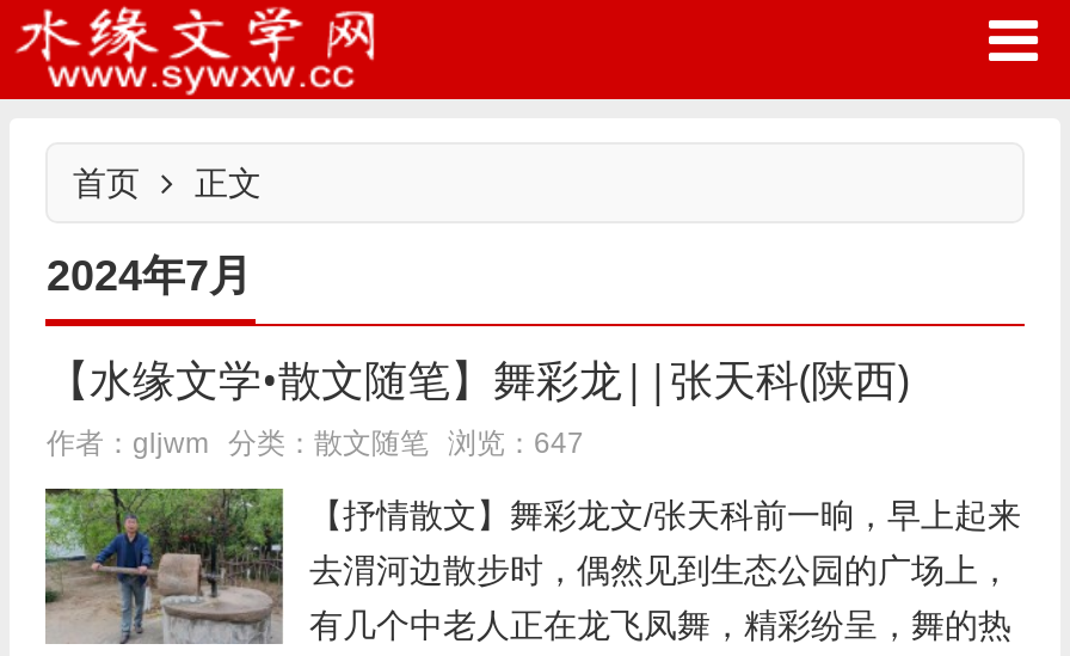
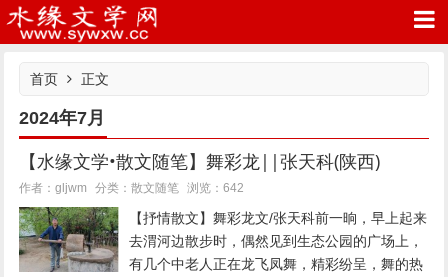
- 作者：gljwm 分类：散文随笔 浏览：647
+ 作者：gljwm 分类：散文随笔 浏览：642
